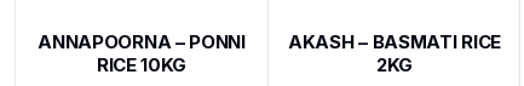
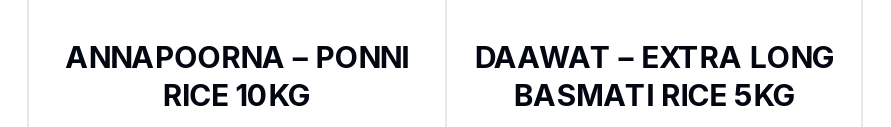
- AKASH – BASMATI RICE
- 2KG
+ DAAWAT – EXTRA LONG
+ BASMATI RICE 5KG
